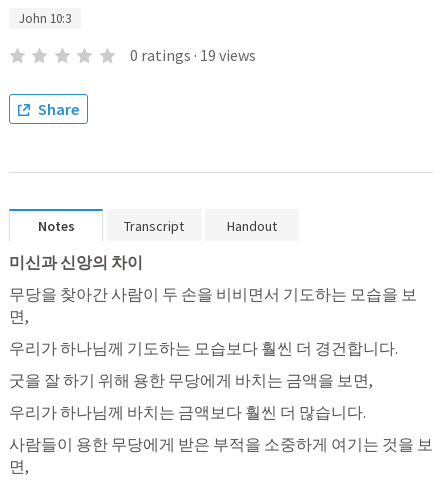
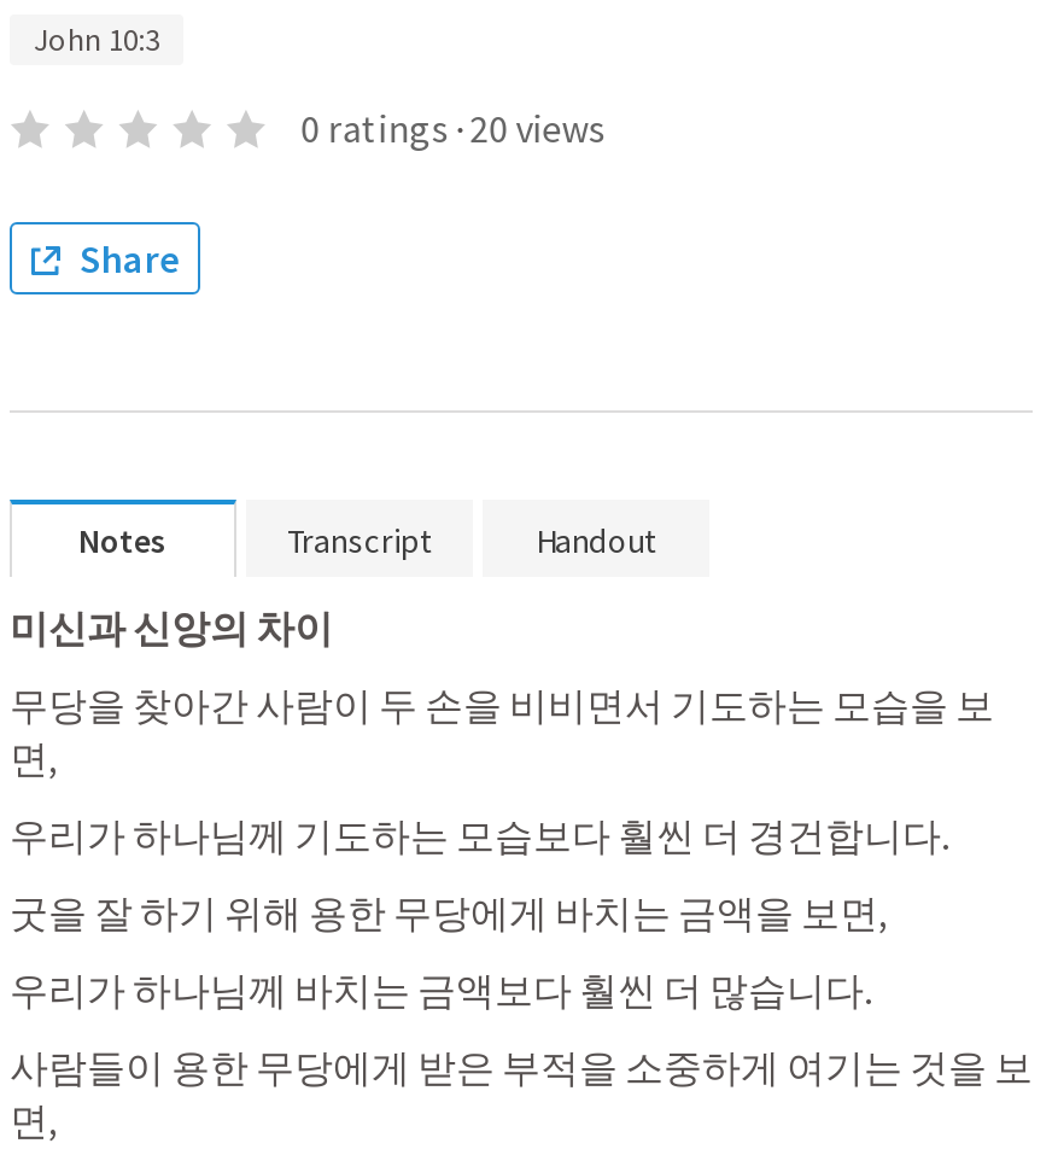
- 0 ratings · 19 views
+ 0 ratings · 20 views
